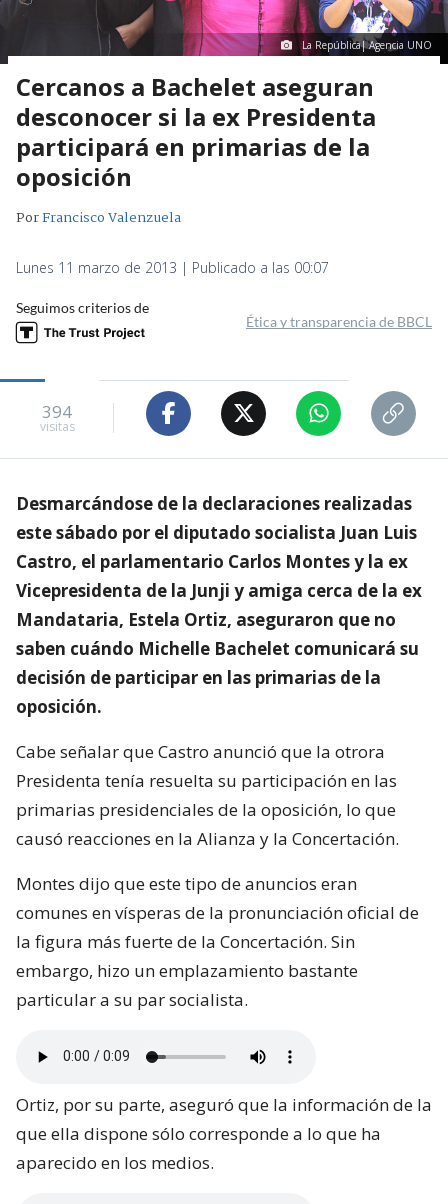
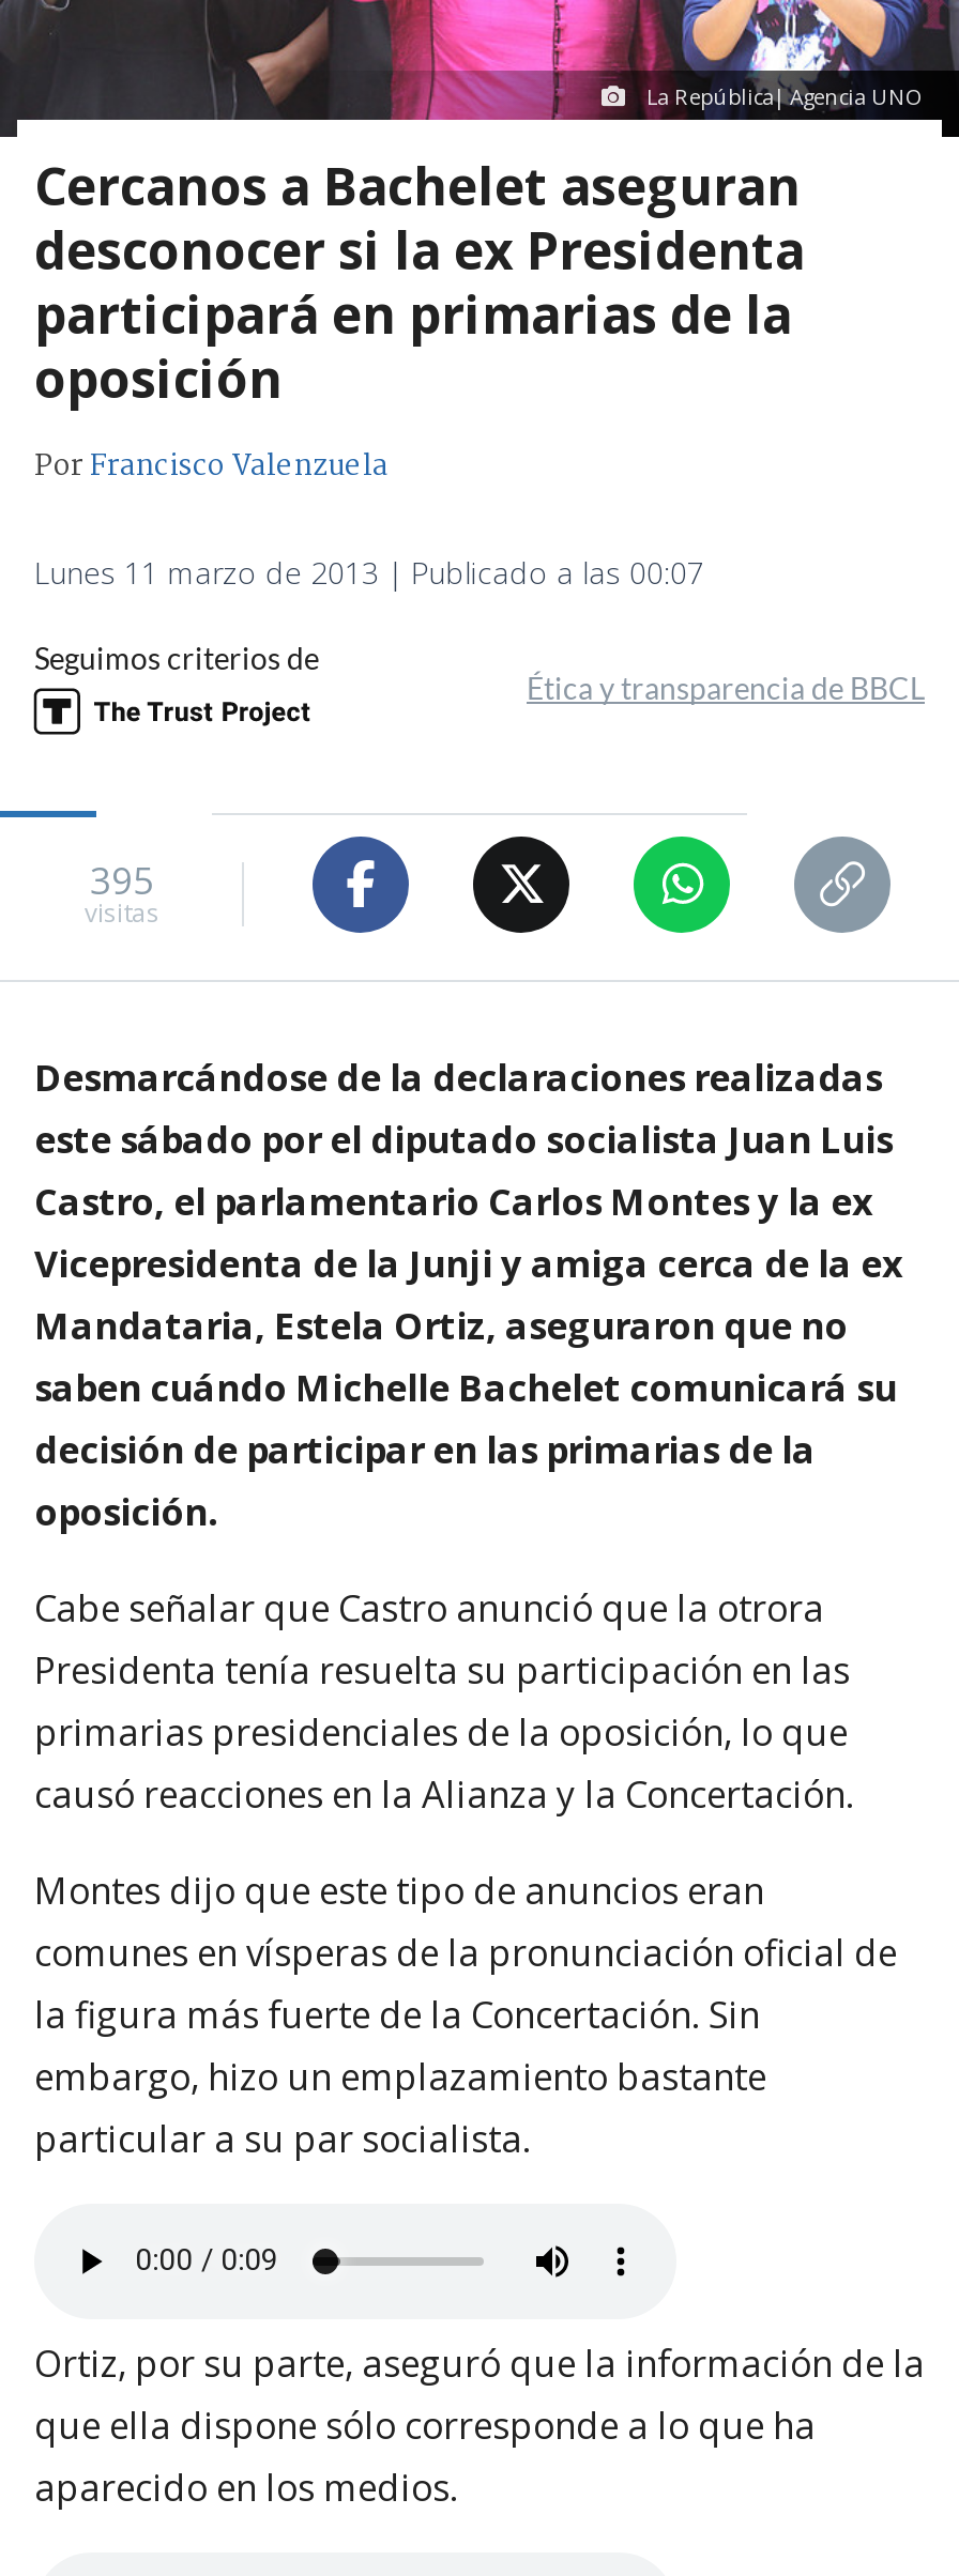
- 394
+ 395
